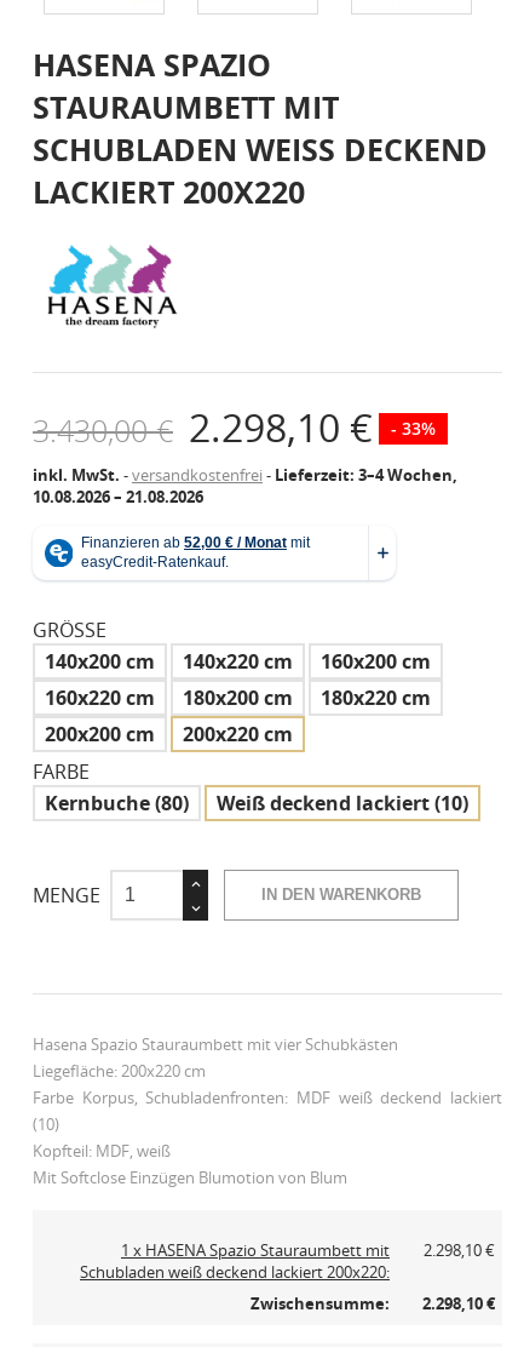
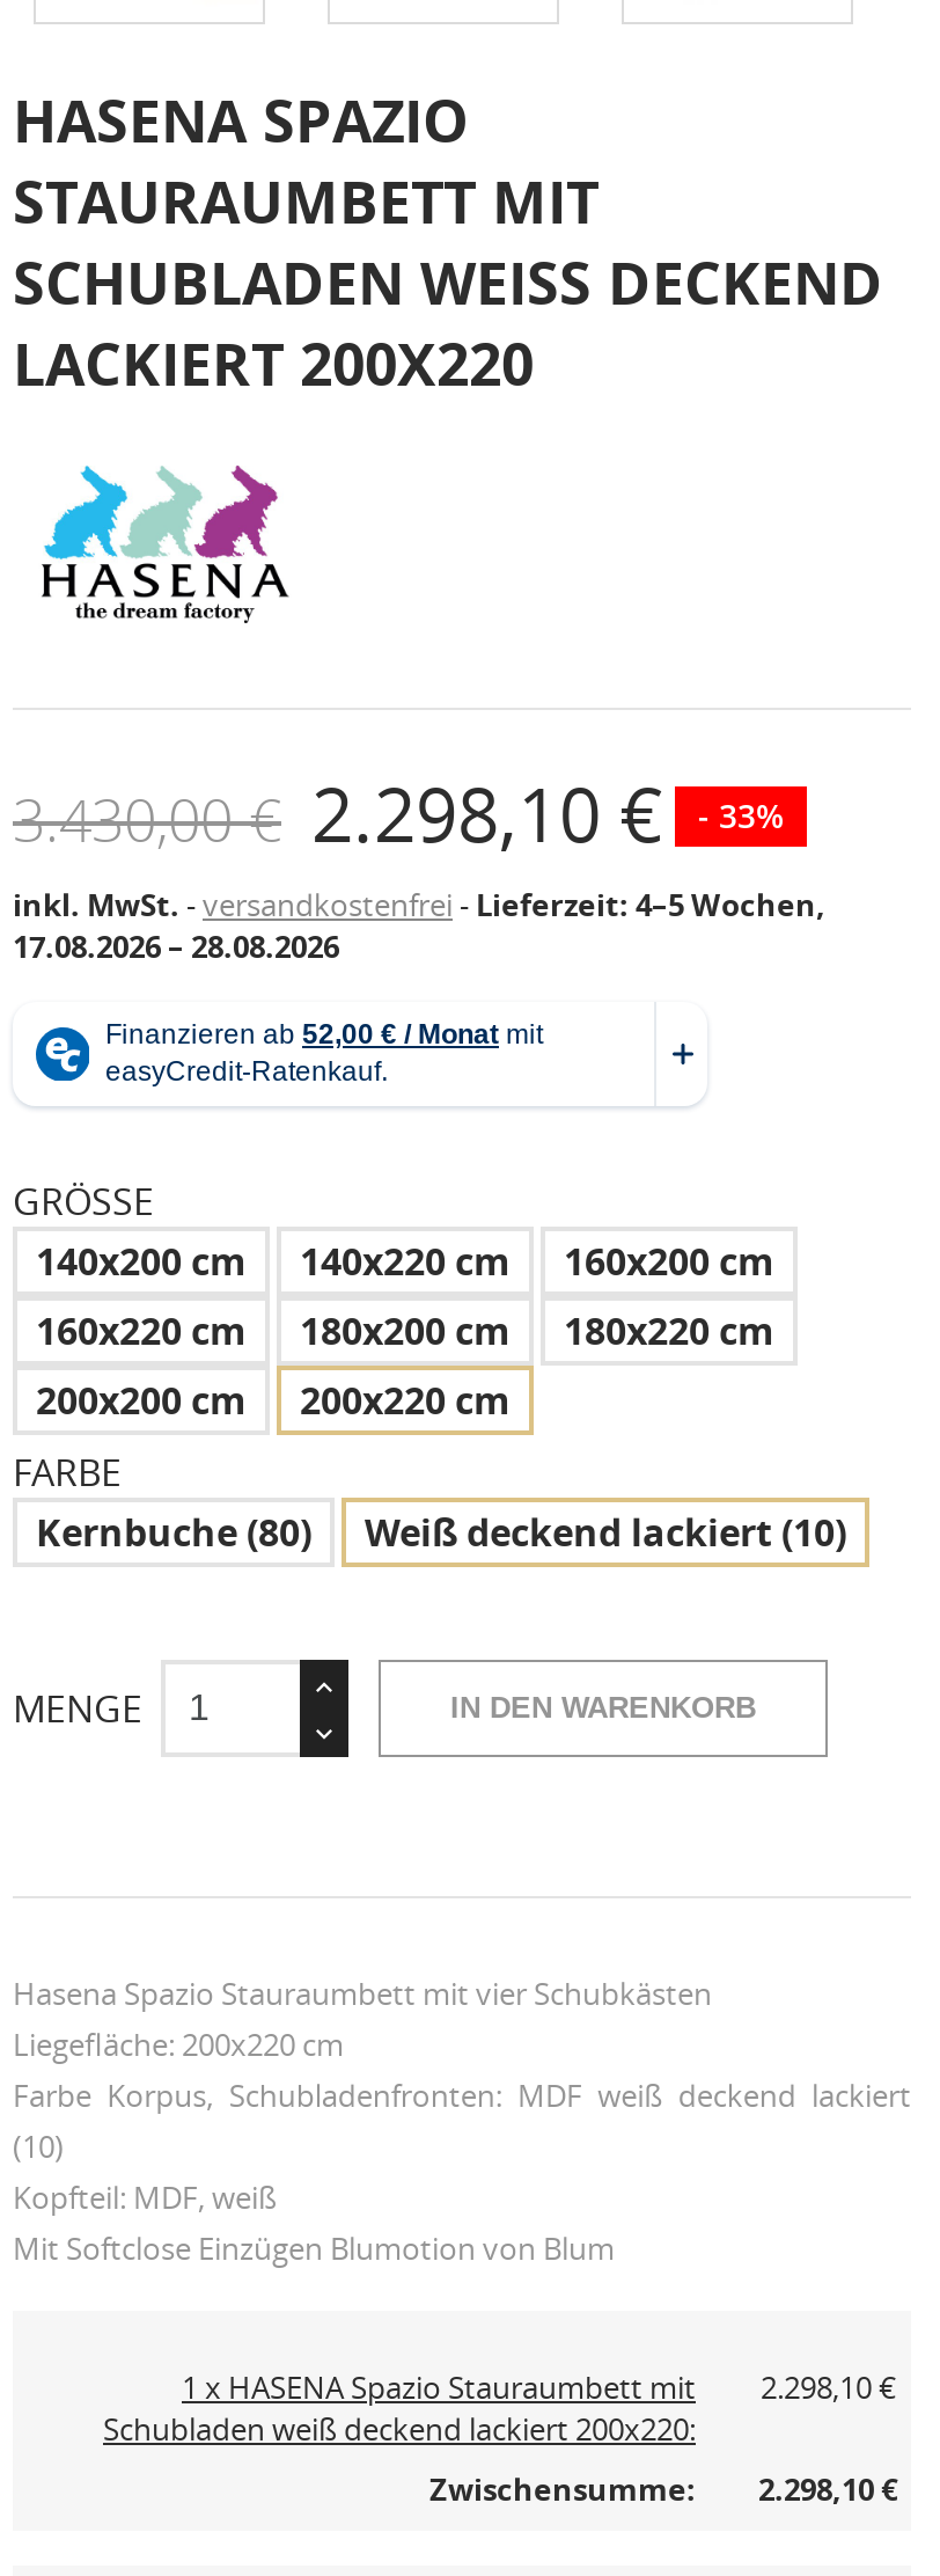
- inkl. MwSt. versandkostenfrei - Lieferzeit: 3–4 Wochen,
+ inkl. MwSt. versandkostenfrei - Lieferzeit: 4–5 Wochen,

- 10.08.2026 – 21.08.2026
+ 17.08.2026 – 28.08.2026
